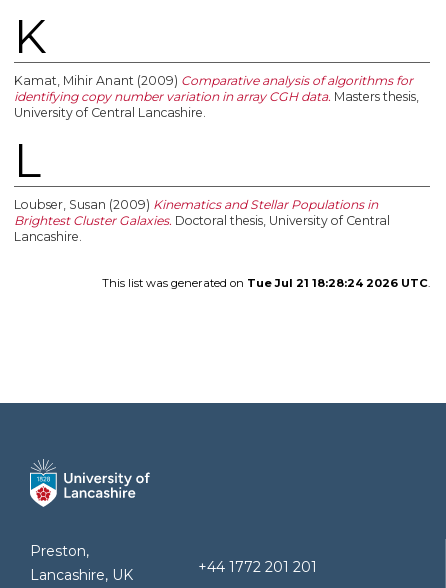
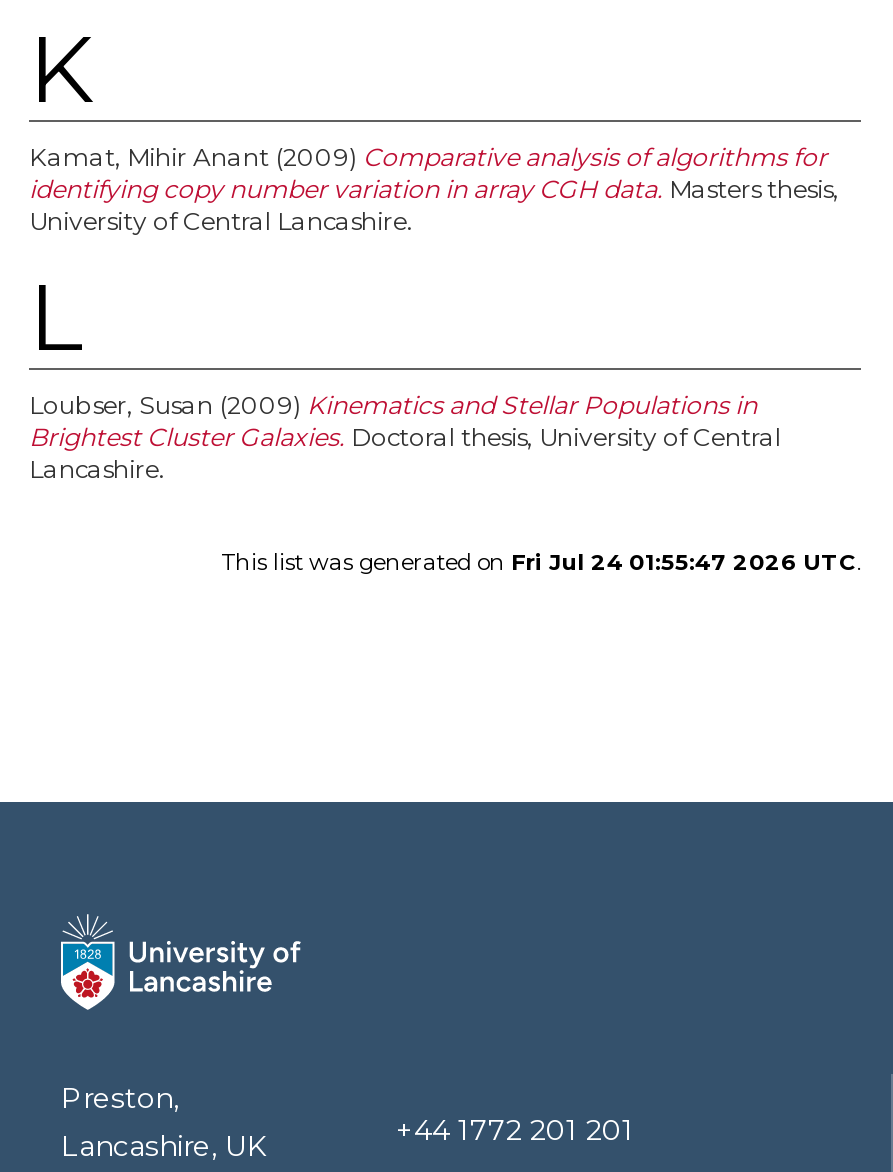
- This list was generated on Tue Jul 21 18:28:24 2026 UTC
+ This list was generated on Fri Jul 24 01:55:47 2026 UTC
